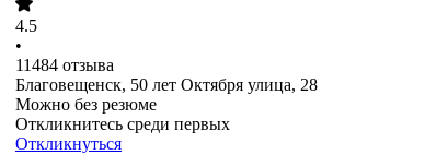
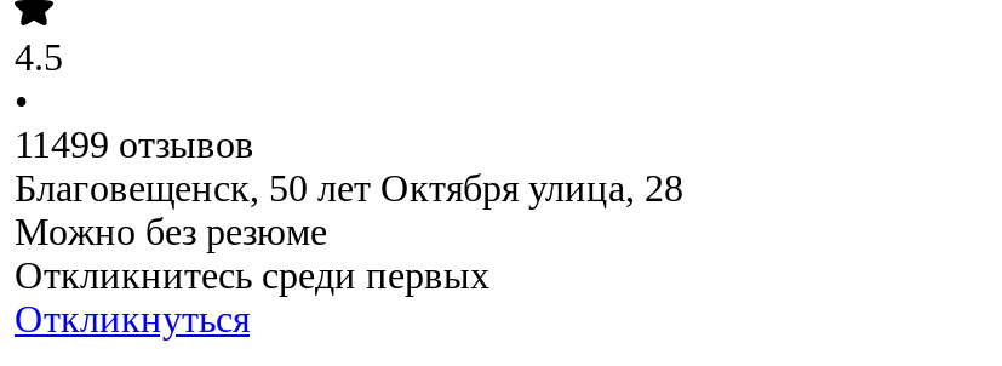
- 11484 отзыва
+ 11499 отзывов
